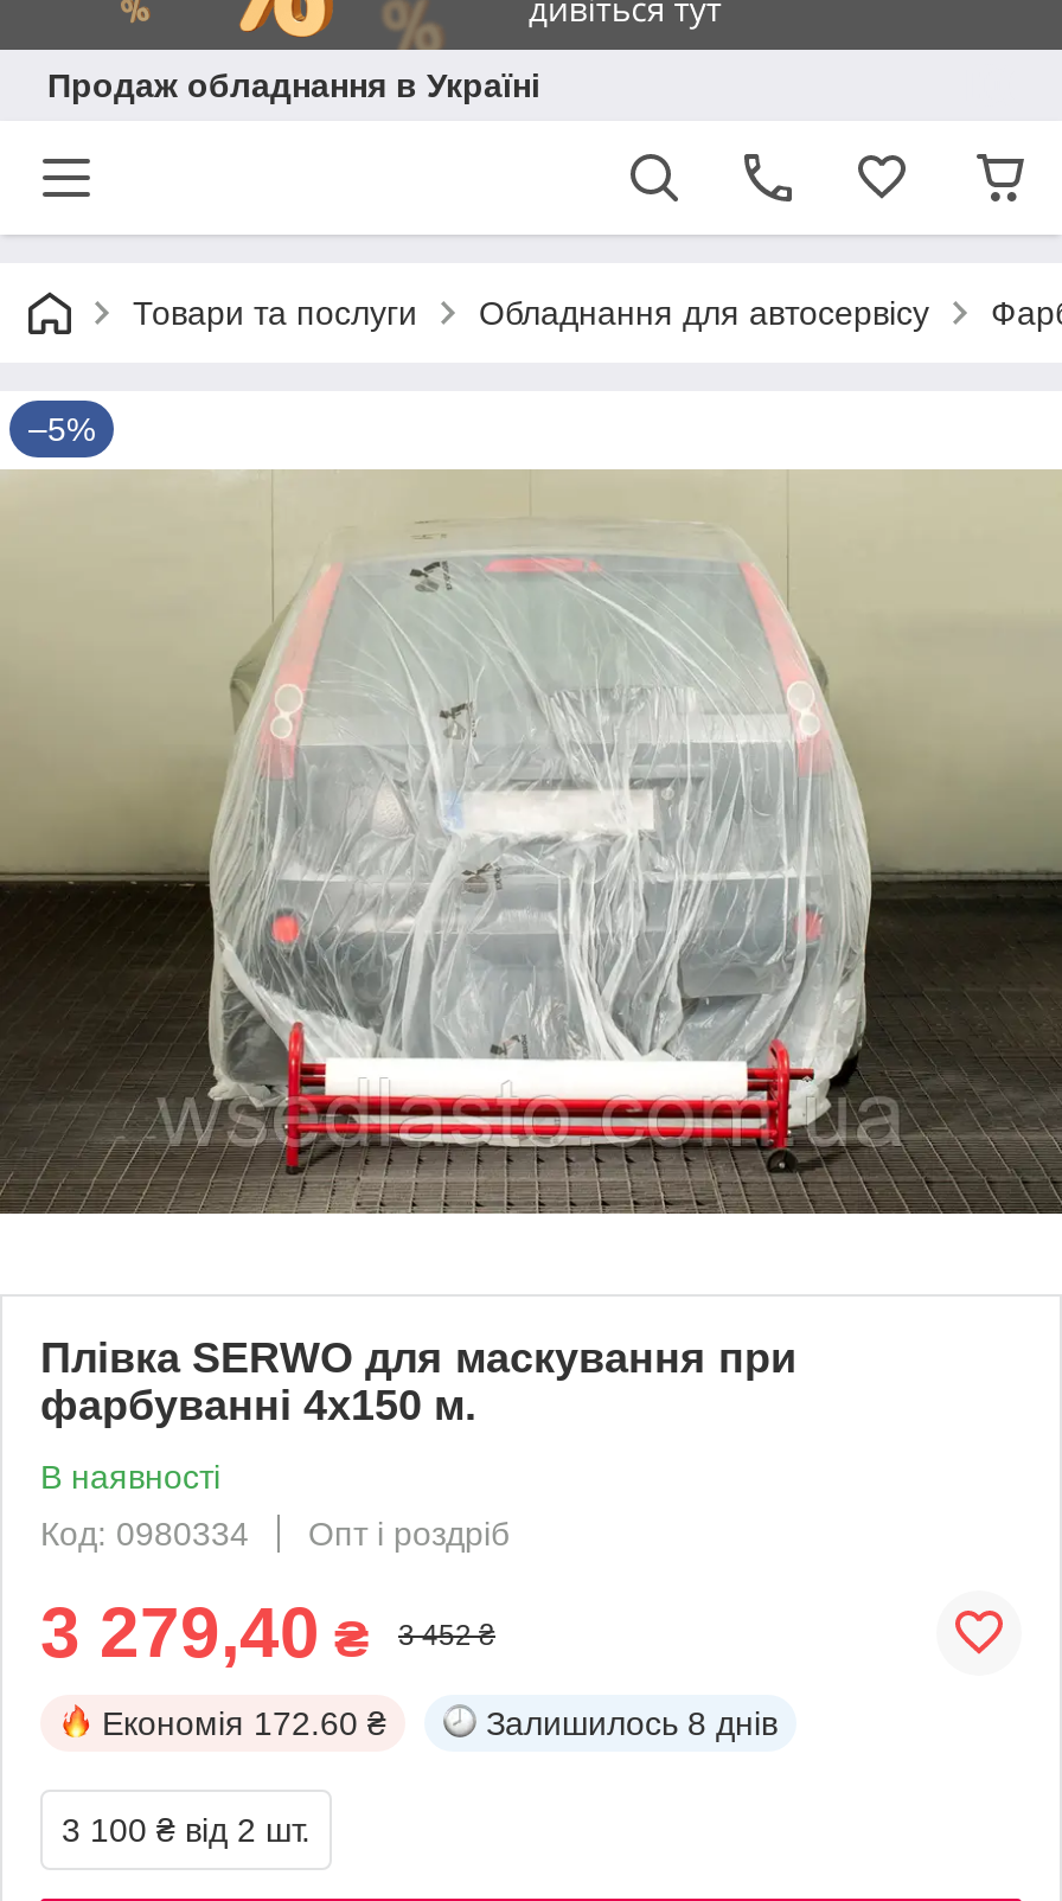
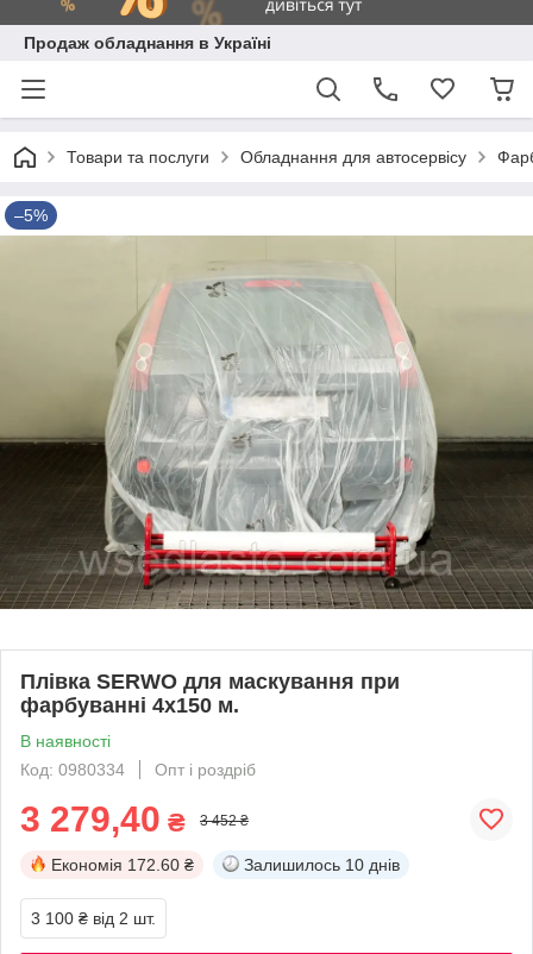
- Залишилось 8 днів
+ Залишилось 10 днів
